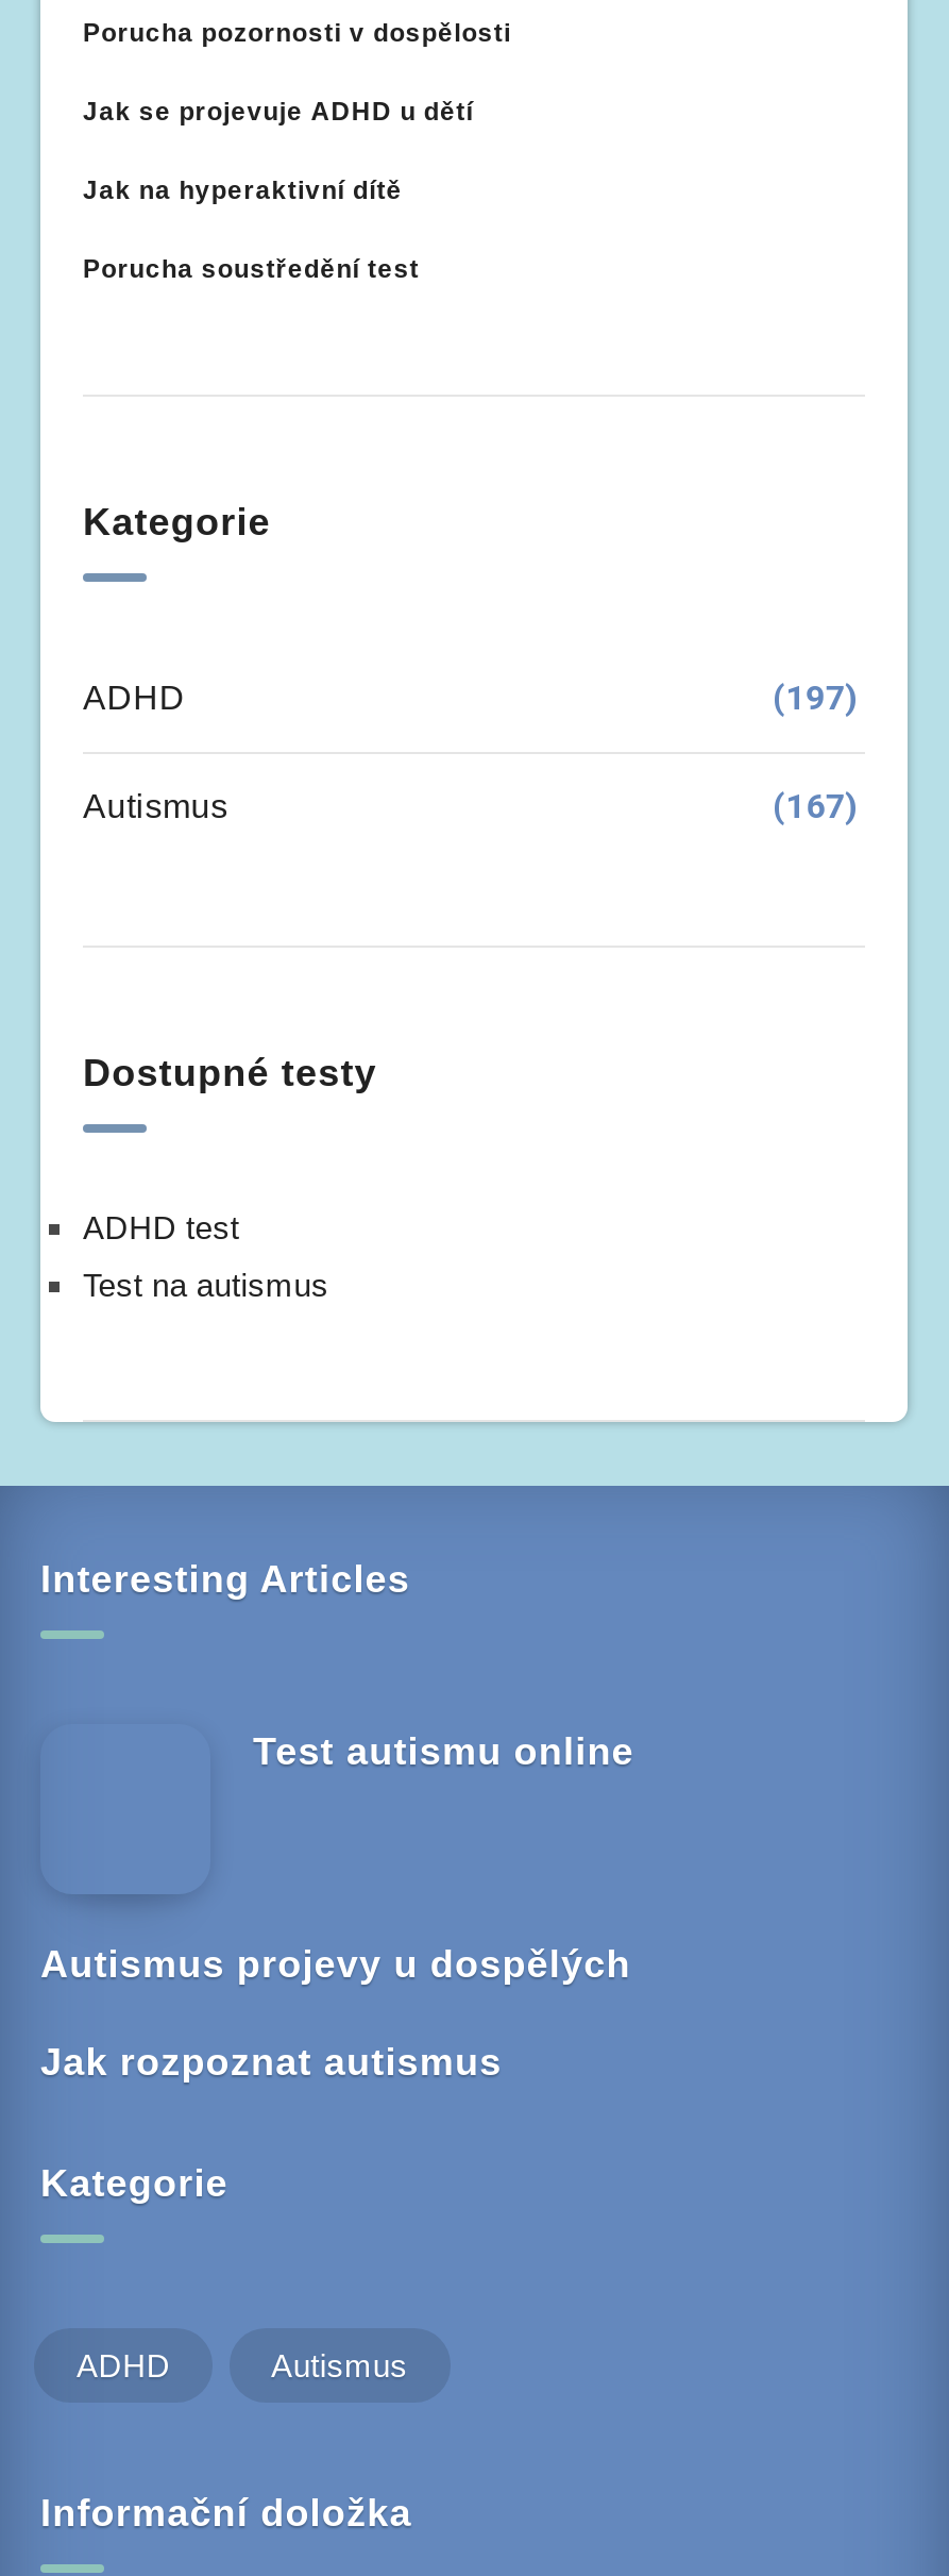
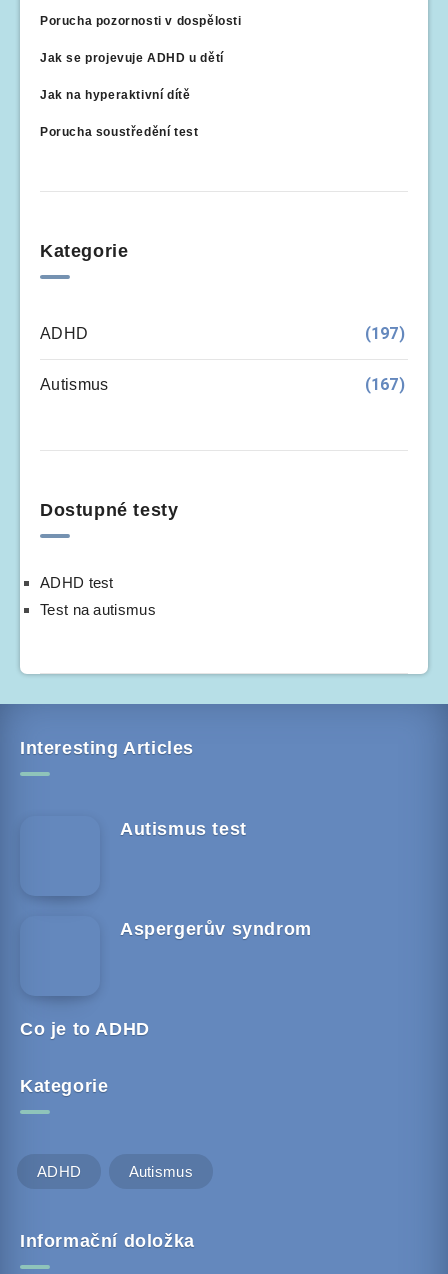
- Test autismu online
+ Autismus test

- Autismus projevy u dospělých
+ Aspergerův syndrom

- Jak rozpoznat autismus
+ Co je to ADHD
